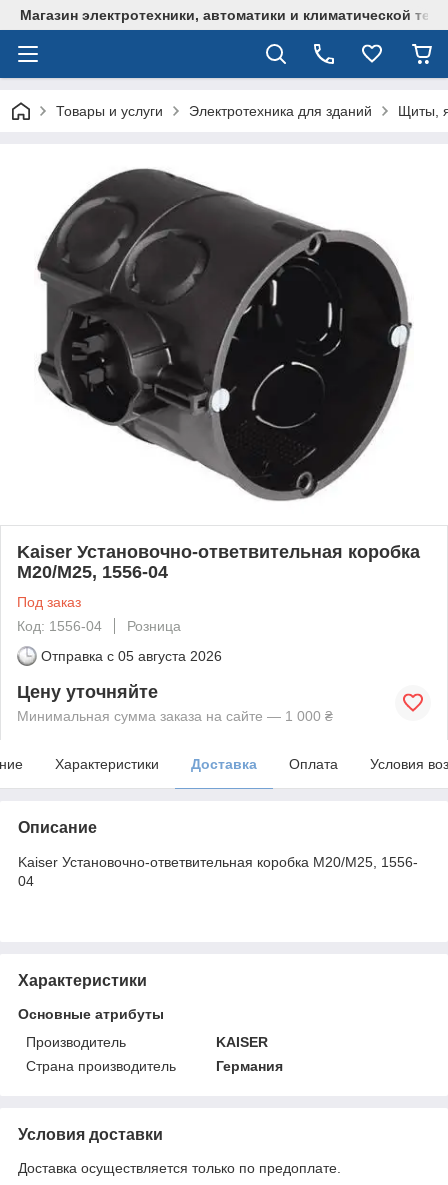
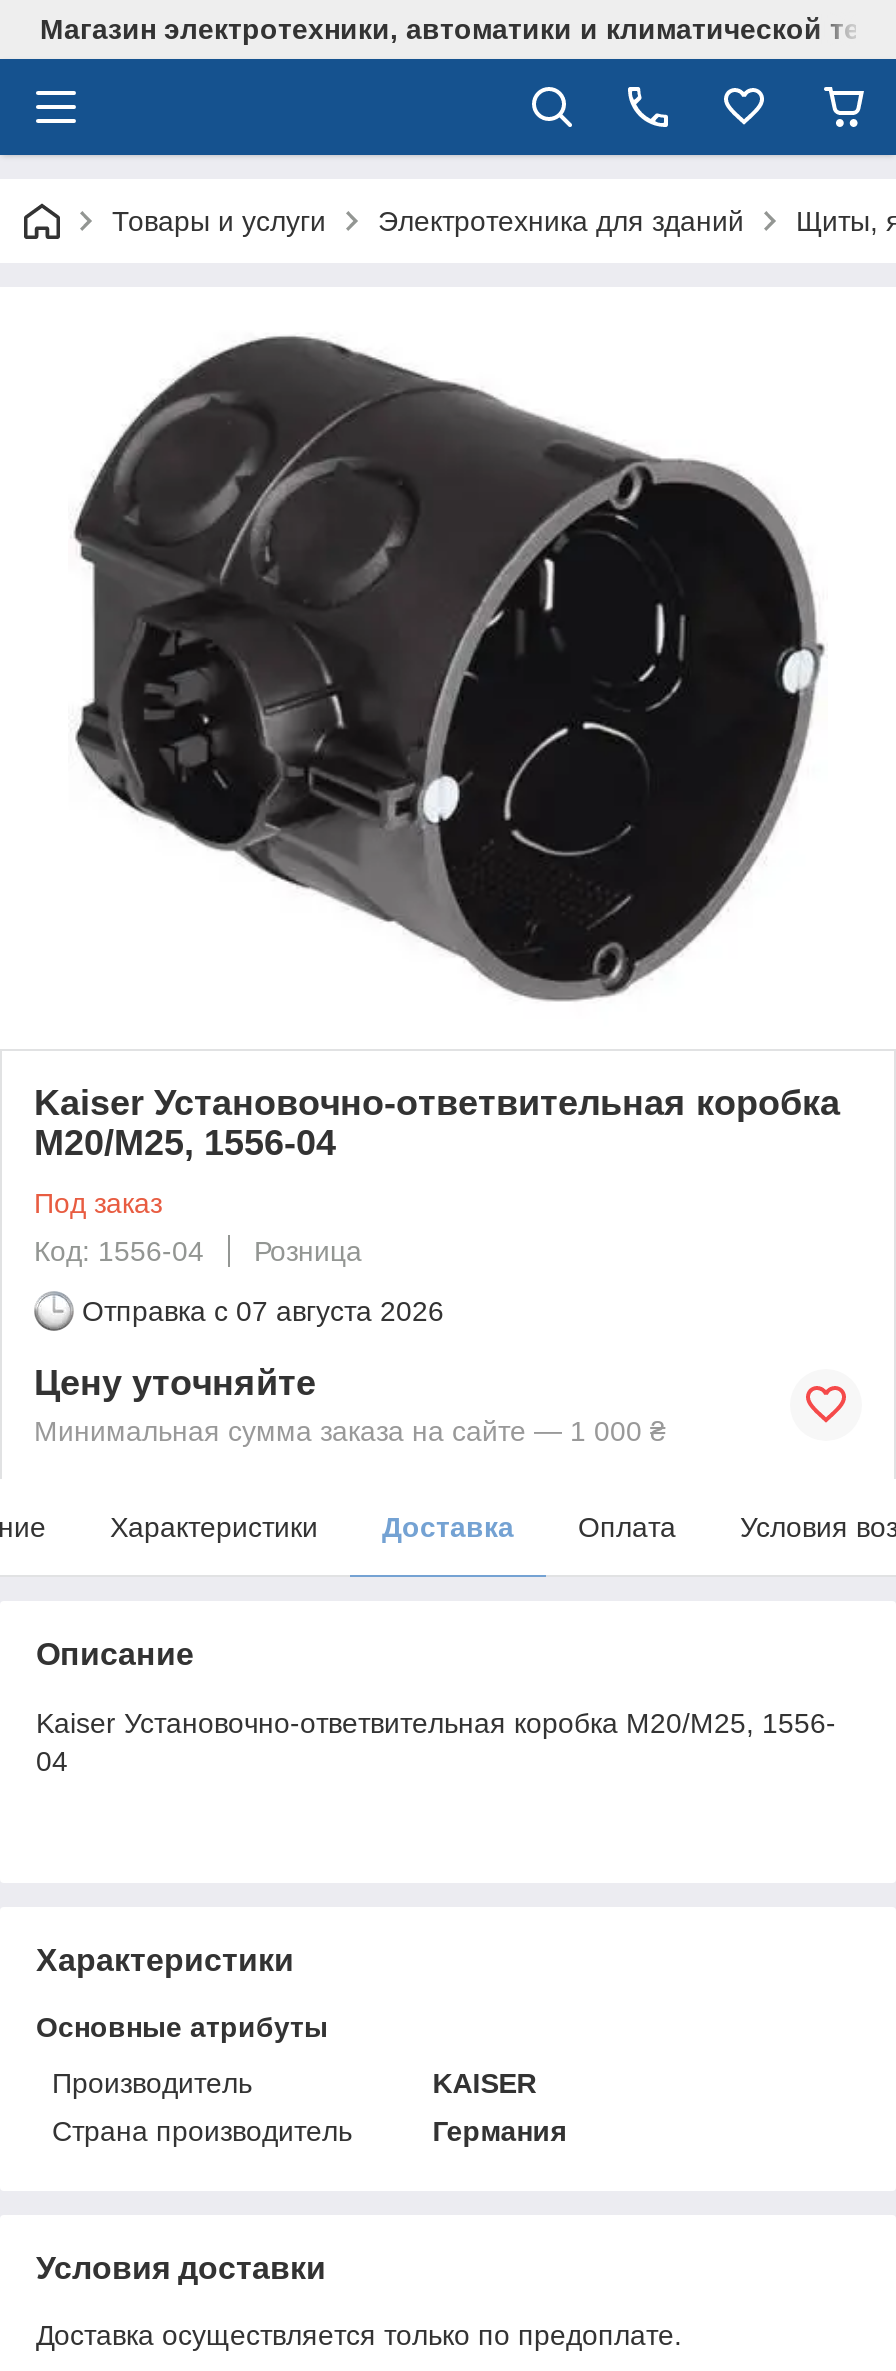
- Отправка с 05 августа 2026
+ Отправка с 07 августа 2026
